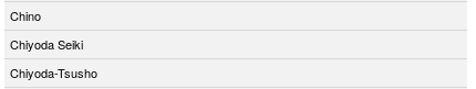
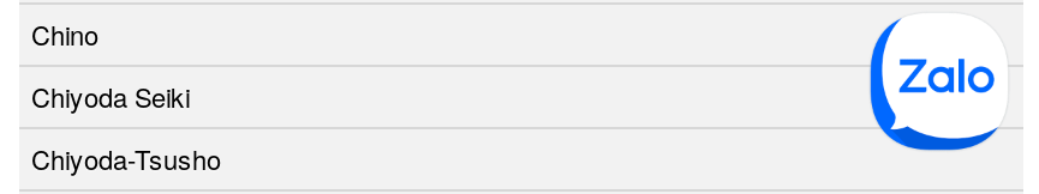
+ [image]
